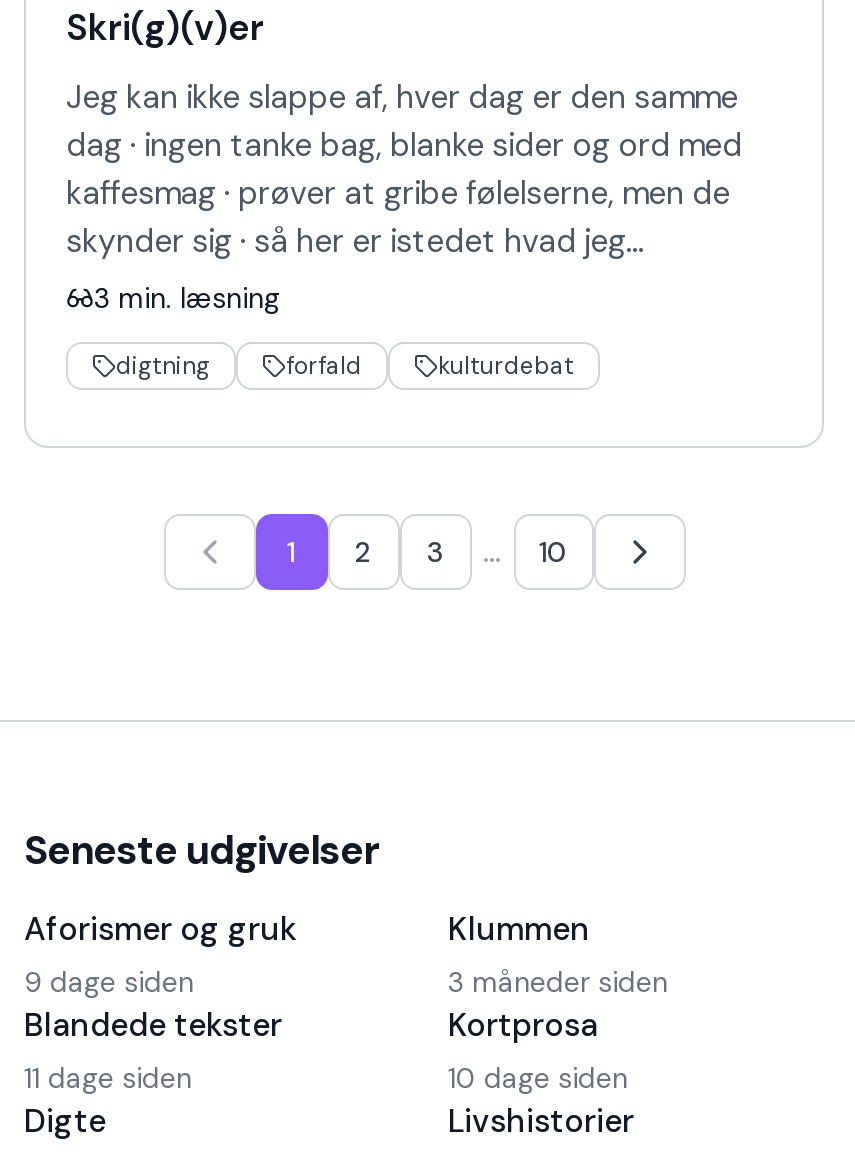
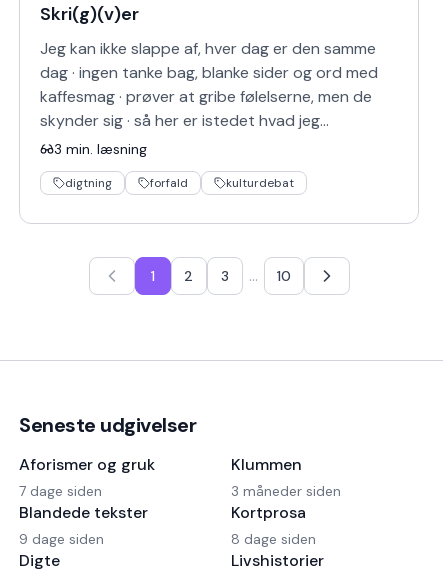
- 9 dage siden
+ 7 dage siden

- 11 dage siden
+ 9 dage siden

- 10 dage siden
+ 8 dage siden
